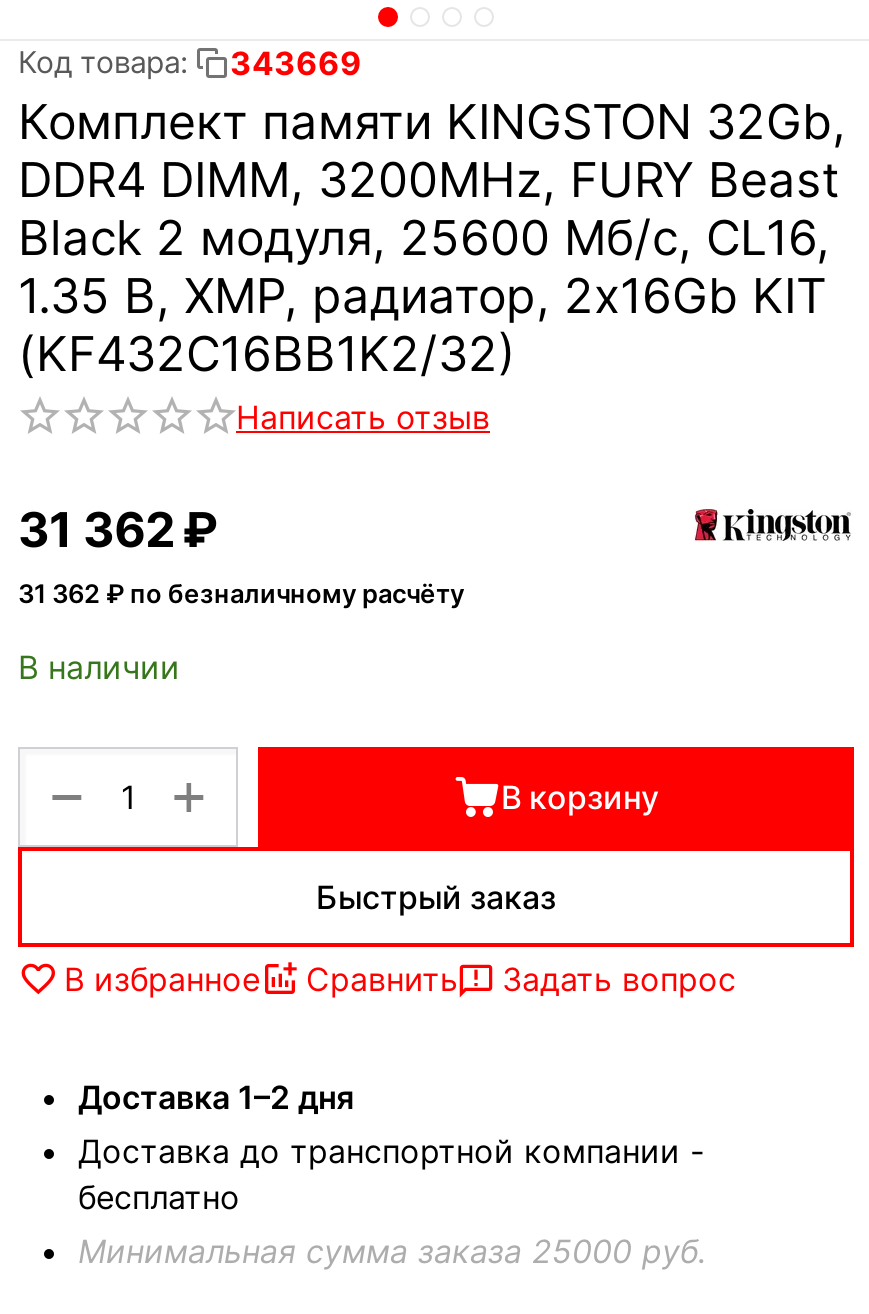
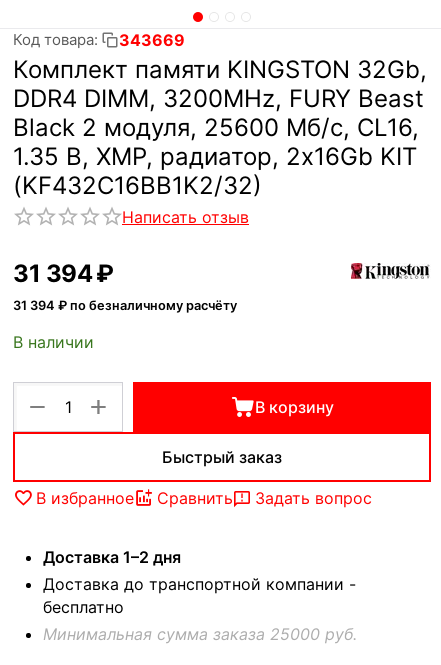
- 31 362 ₽
+ 31 394 ₽

- 31 362 ₽ по безналичному расчёту
+ 31 394 ₽ по безналичному расчёту
